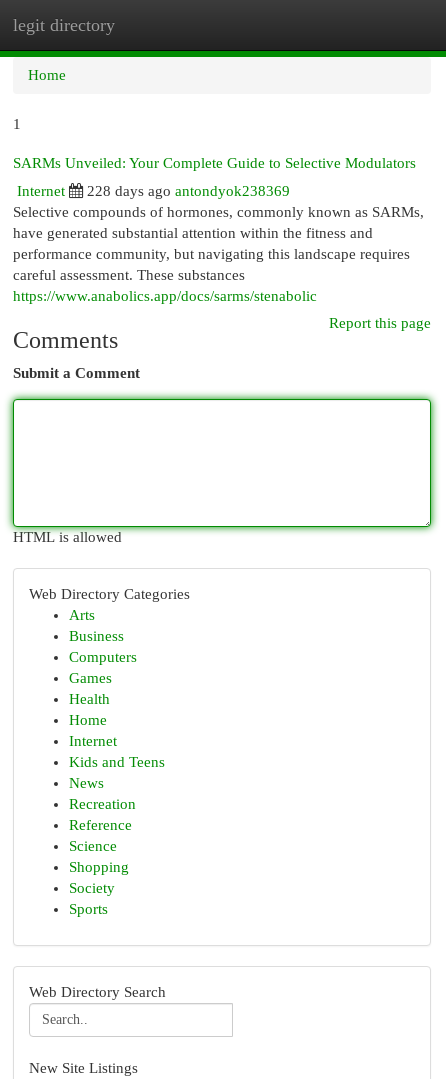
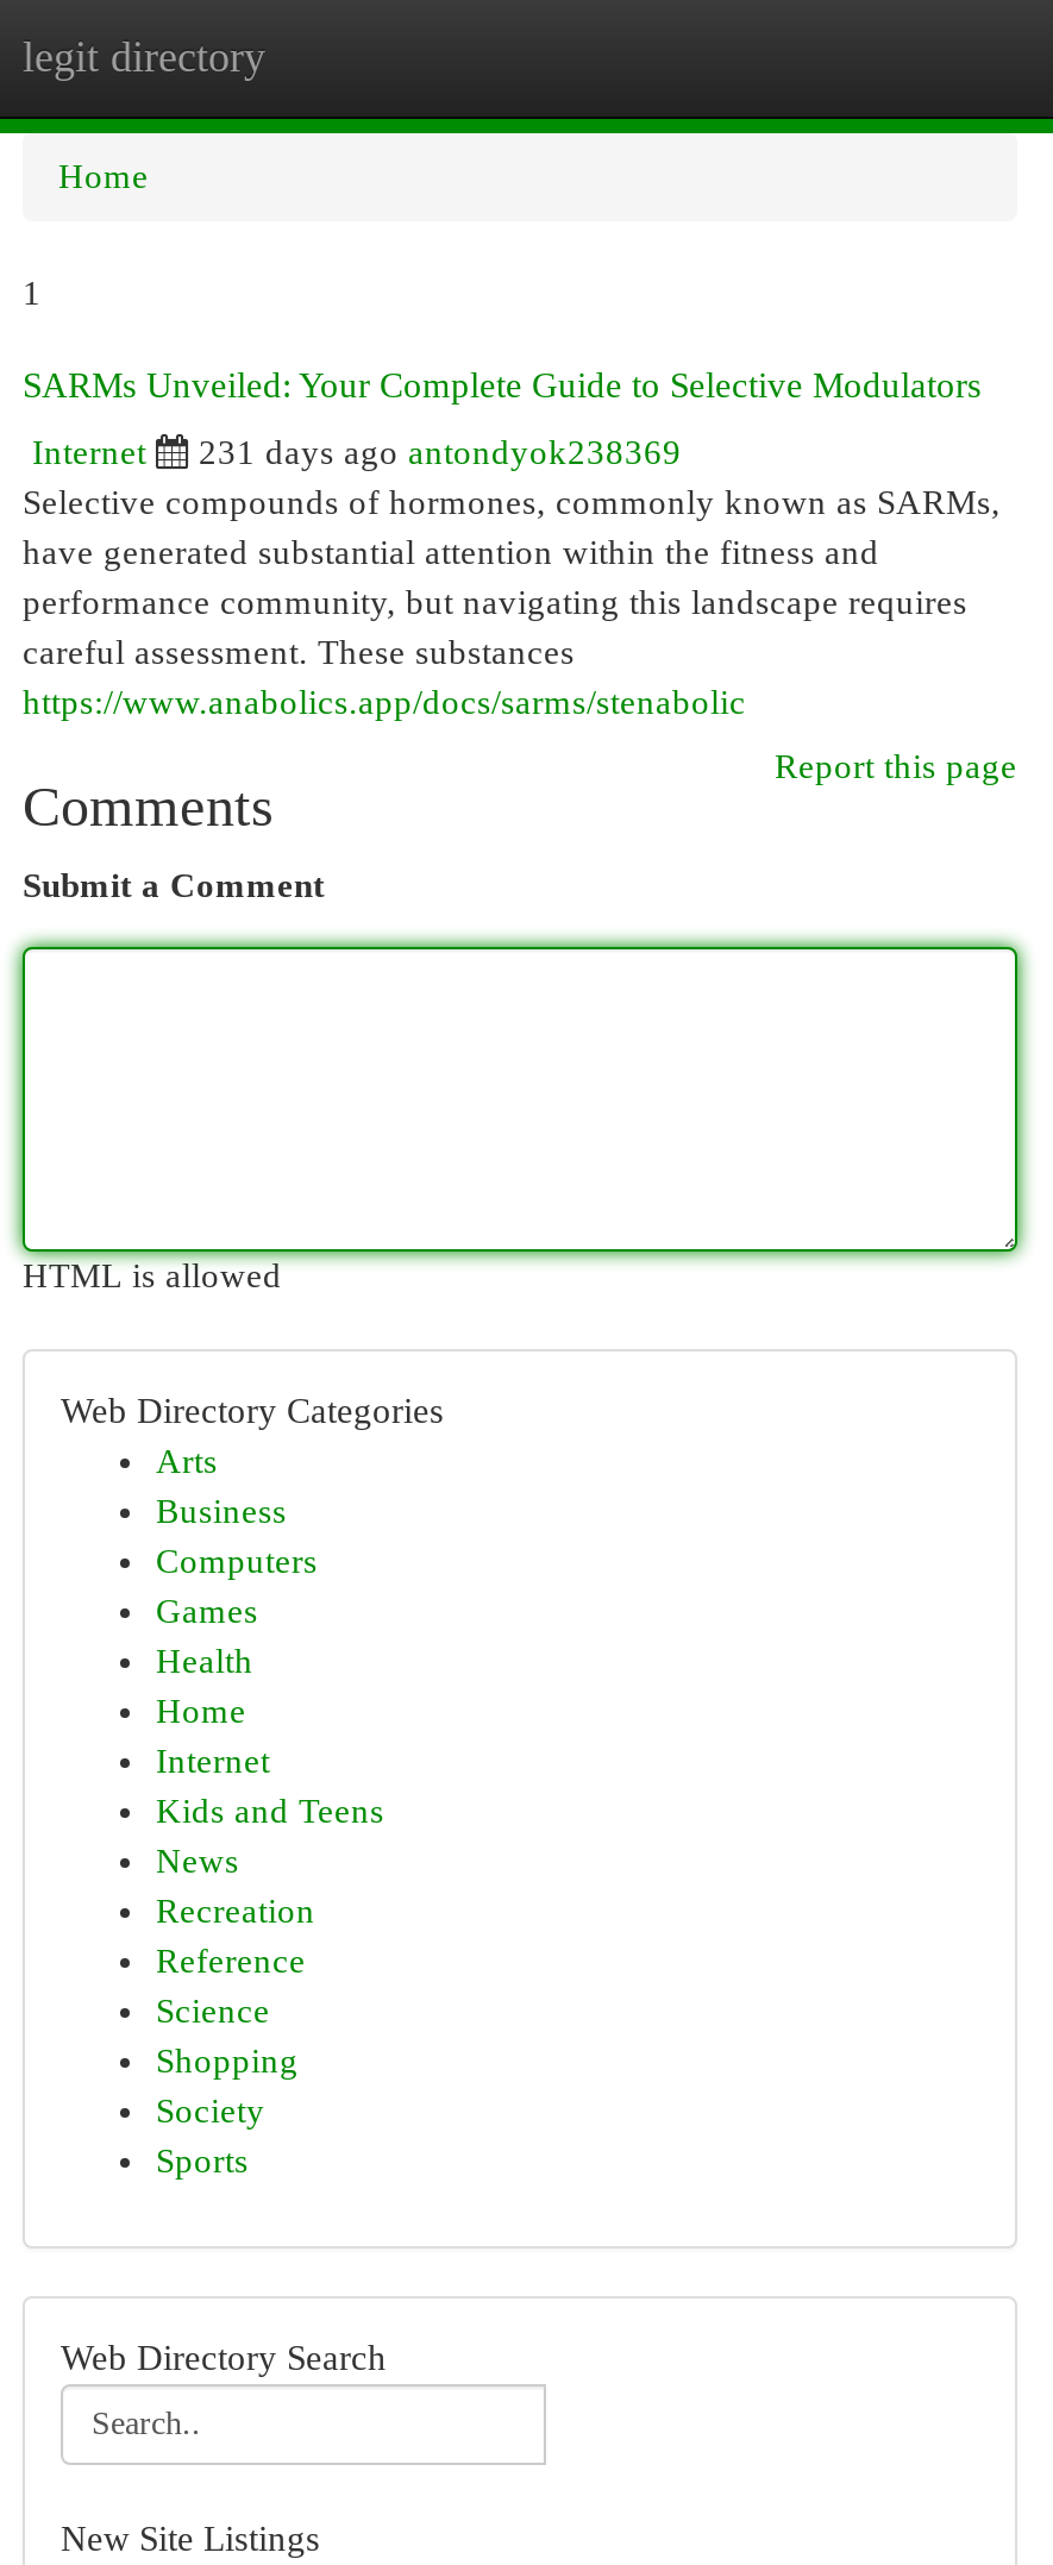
- 228 days ago antondyok238369
+ 231 days ago antondyok238369
